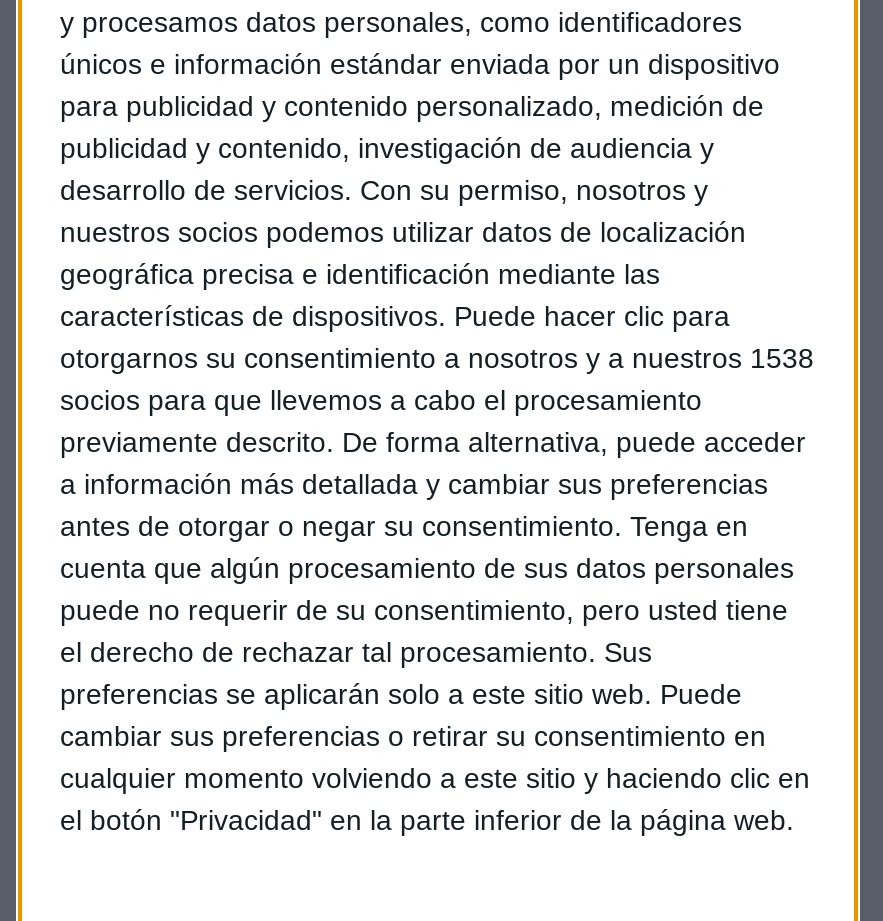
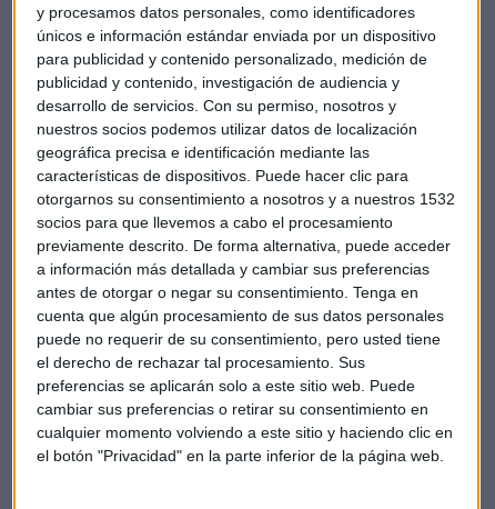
- otorgarnos su consentimiento a nosotros y a nuestros 1538
+ otorgarnos su consentimiento a nosotros y a nuestros 1532
